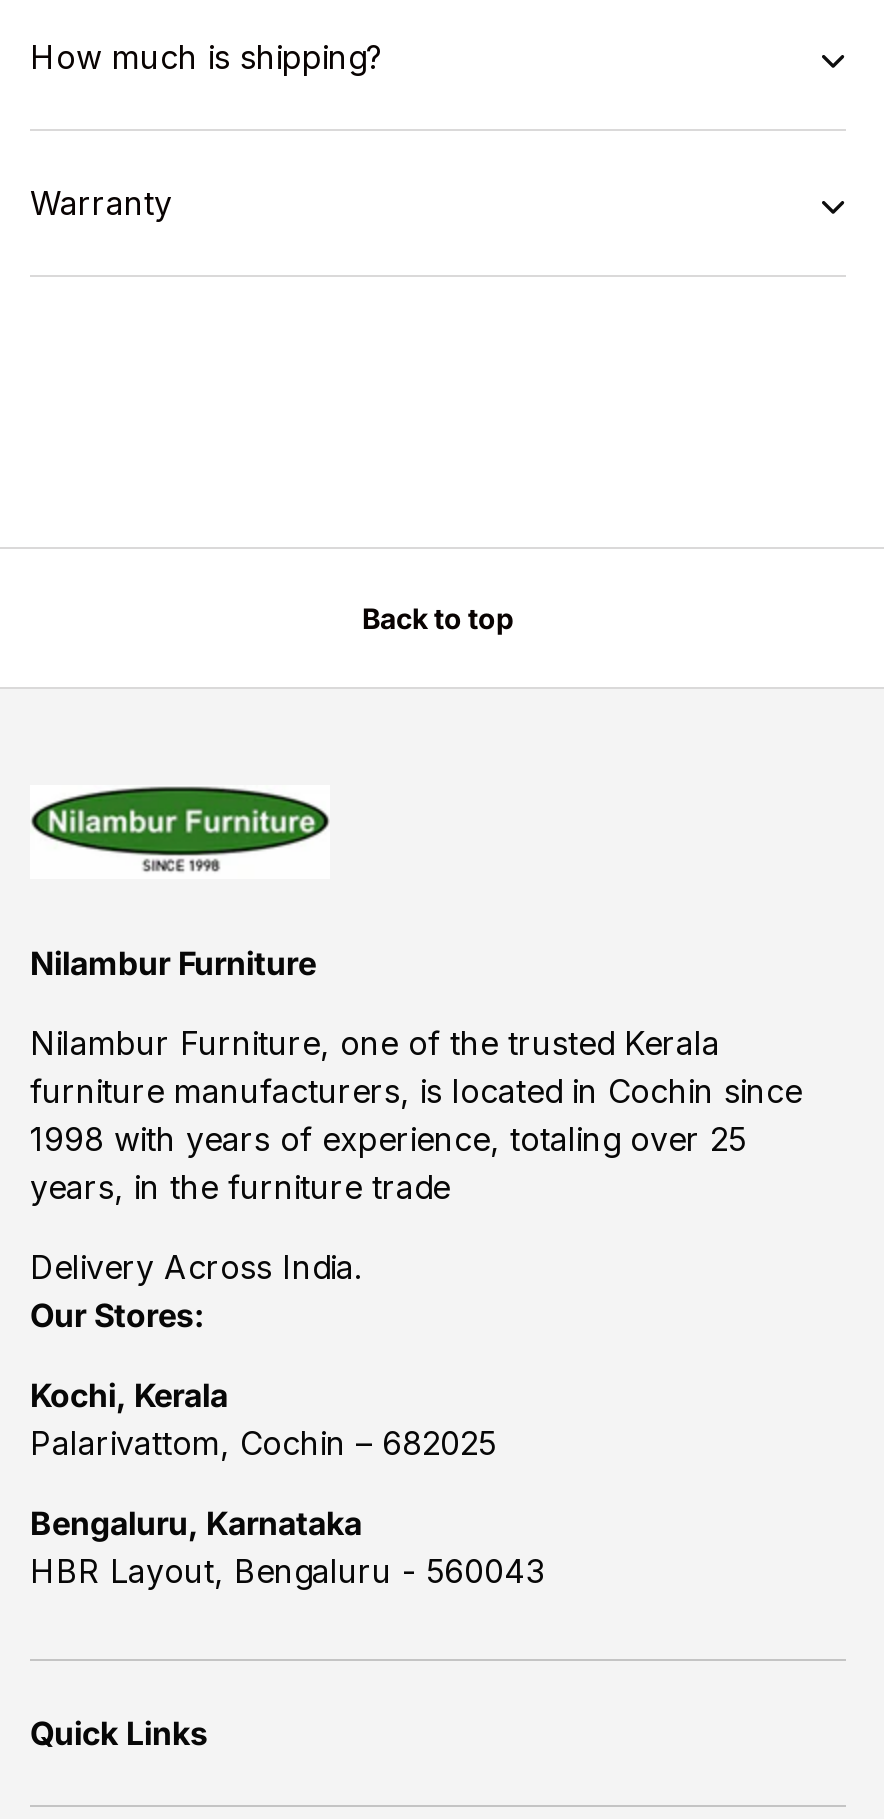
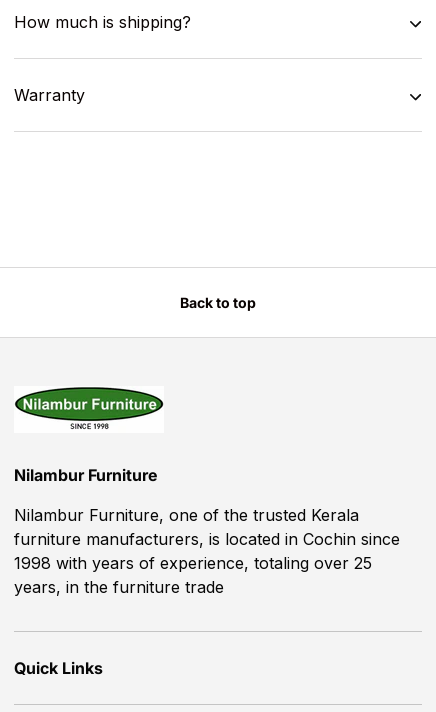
- Delivery Across India.
- Our Stores:
- Kochi, Kerala
- Palarivattom, Cochin – 682025
- Bengaluru, Karnataka
- HBR Layout, Bengaluru - 560043
